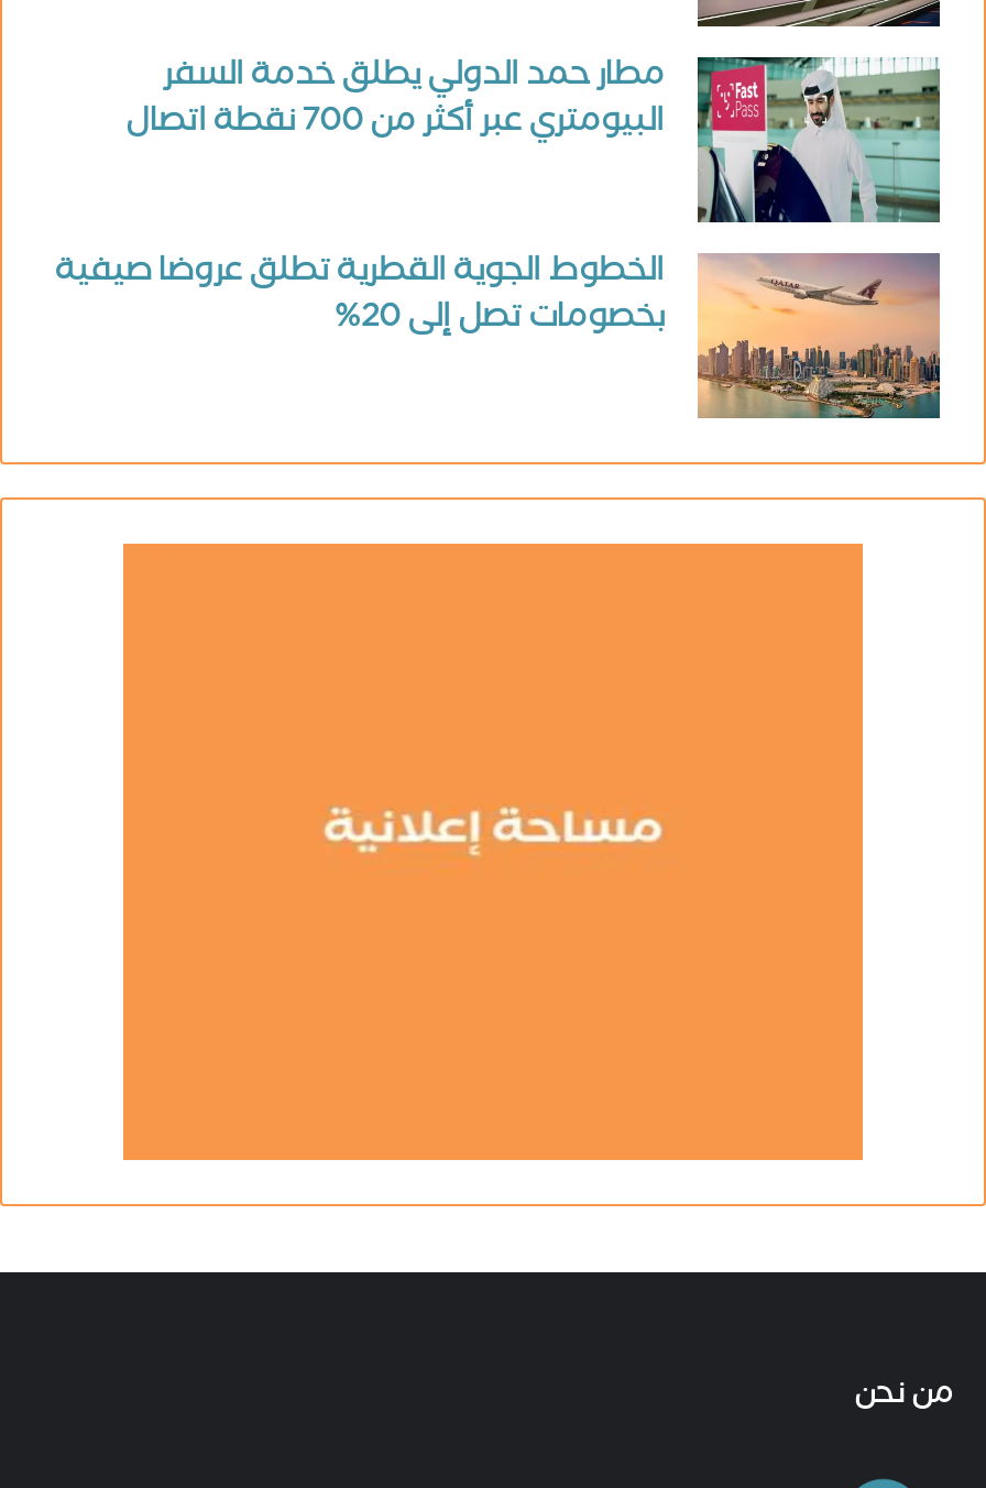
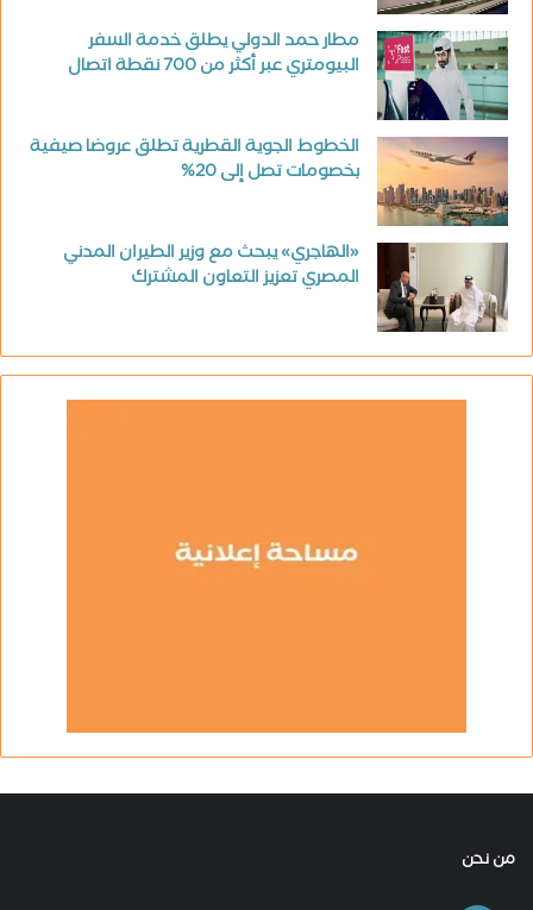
+ [image]
+ «الهاجري» يبحث مع وزير الطيران المدني
+ المصري تعزيز التعاون المشترك
